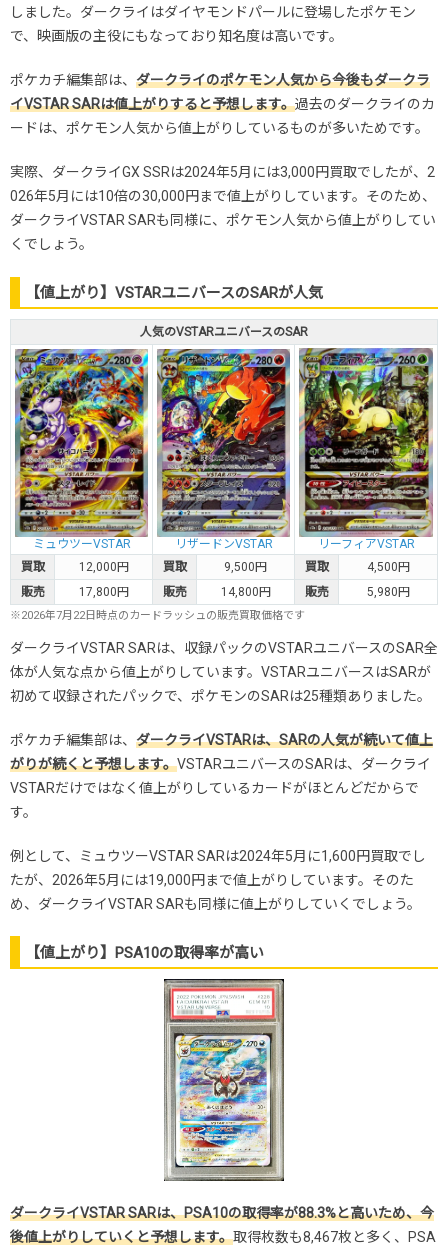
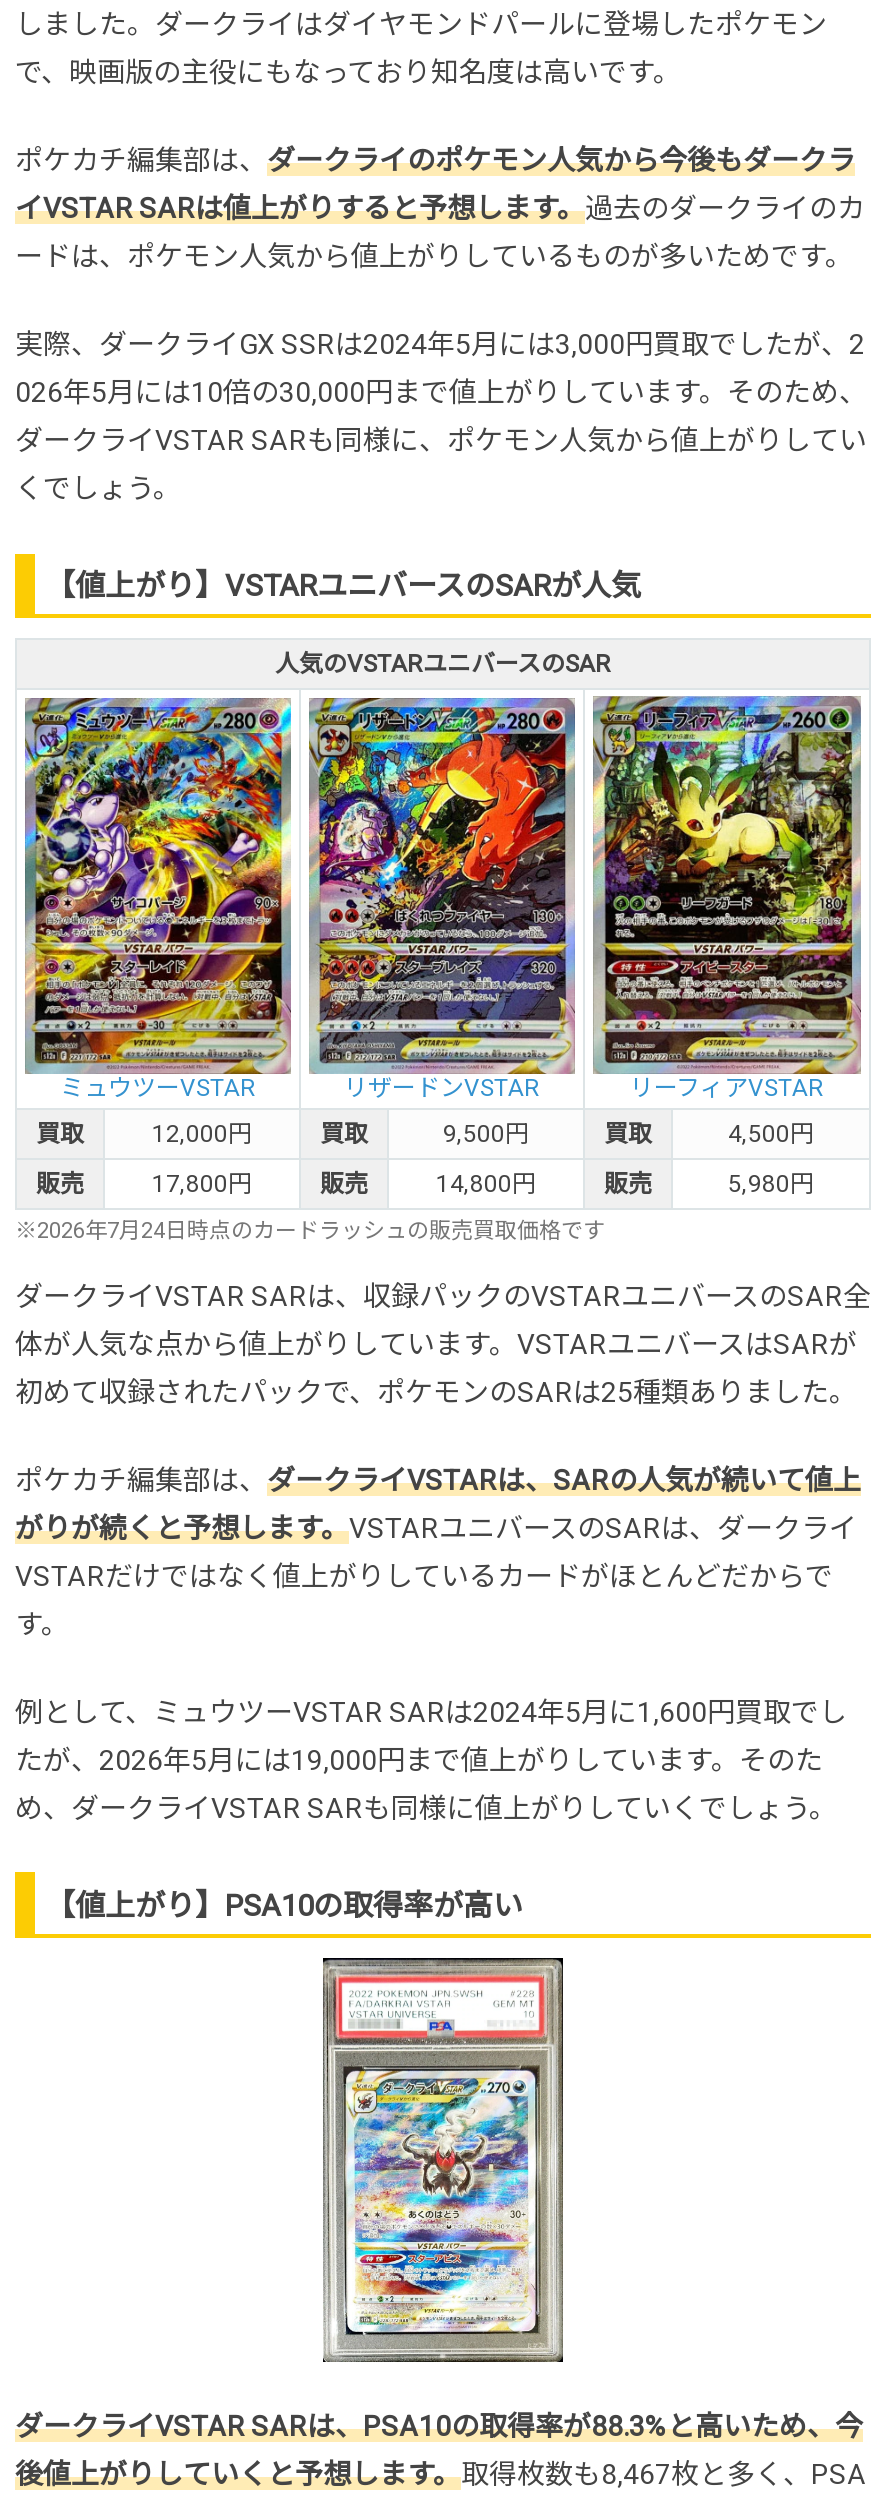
- ※2026年7月22日時点のカードラッシュの販売買取価格です
+ ※2026年7月24日時点のカードラッシュの販売買取価格です
